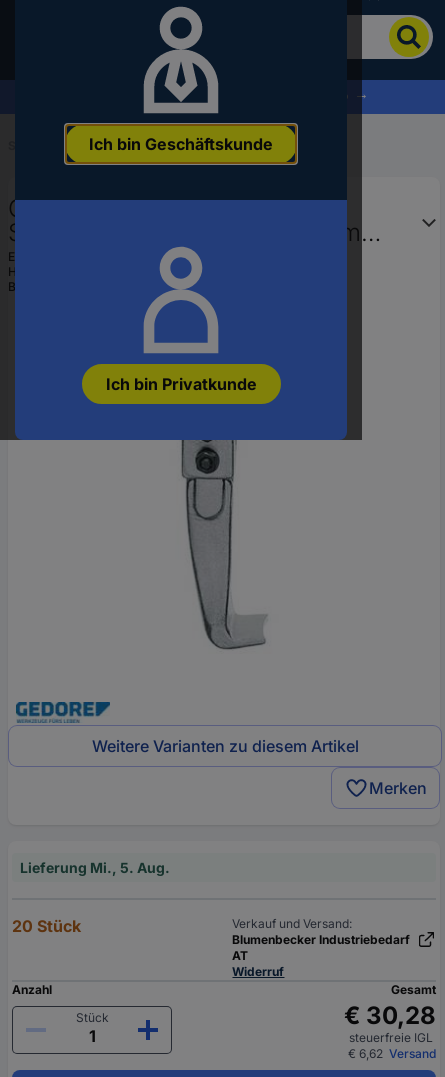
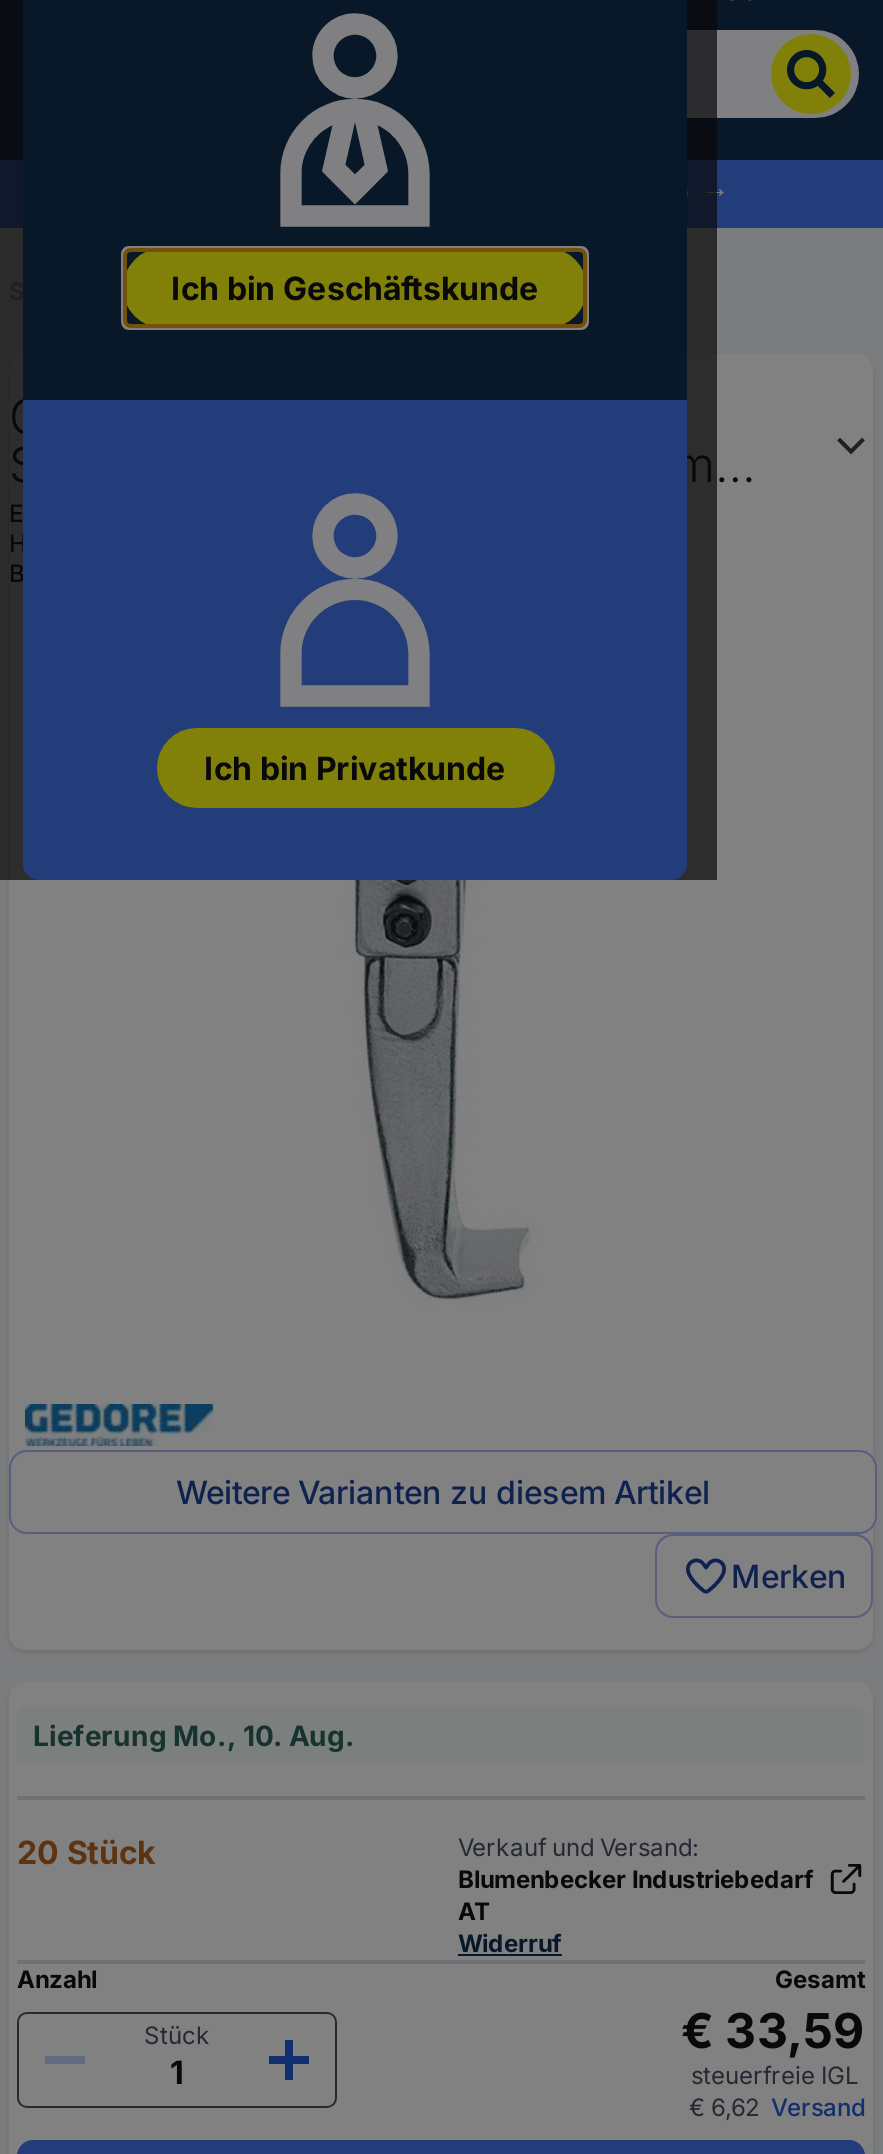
- Lieferung Mi., 5. Aug.
+ Lieferung Mo., 10. Aug.

- € 30,28
+ € 33,59
